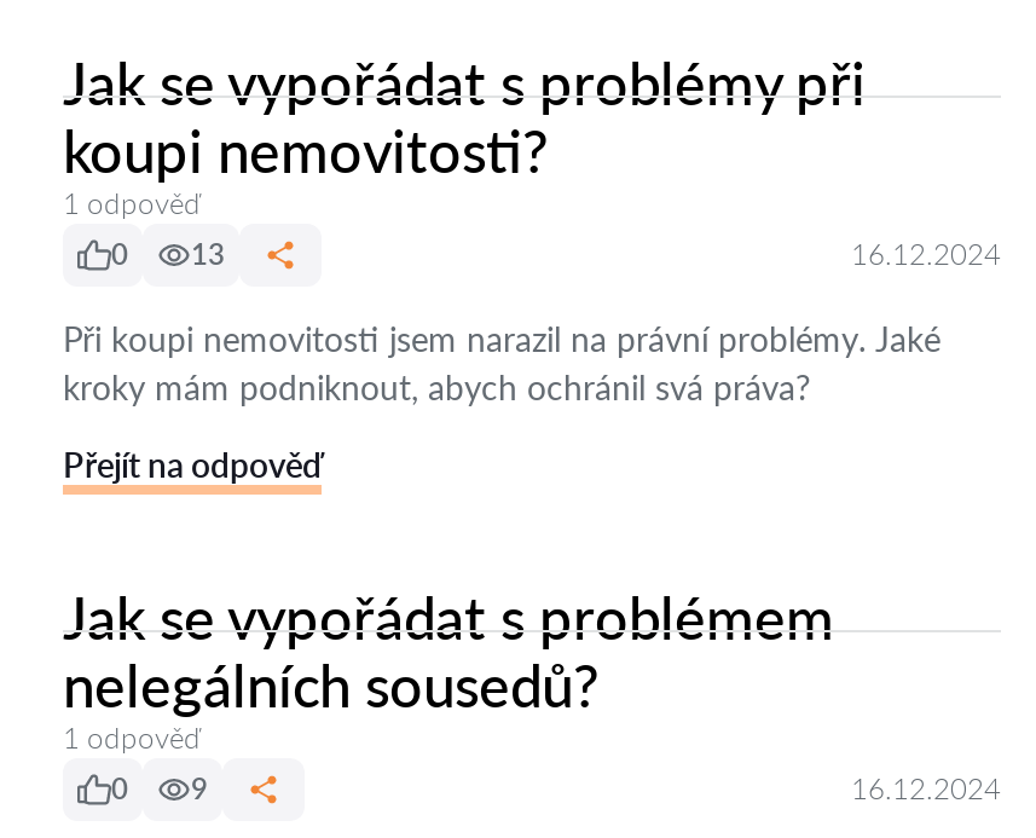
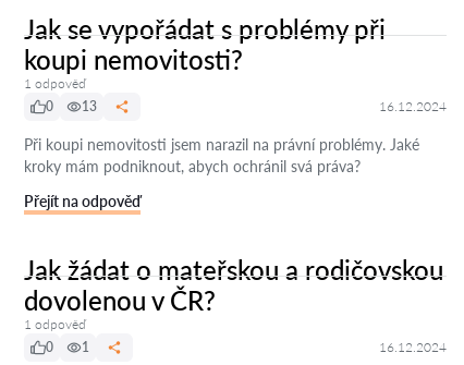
- Jak se vypořádat s problémem
- nelegálních sousedů?
+ Jak žádat o mateřskou a rodičovskou
+ dovolenou v ČR?

- 0 9
+ 0 1
